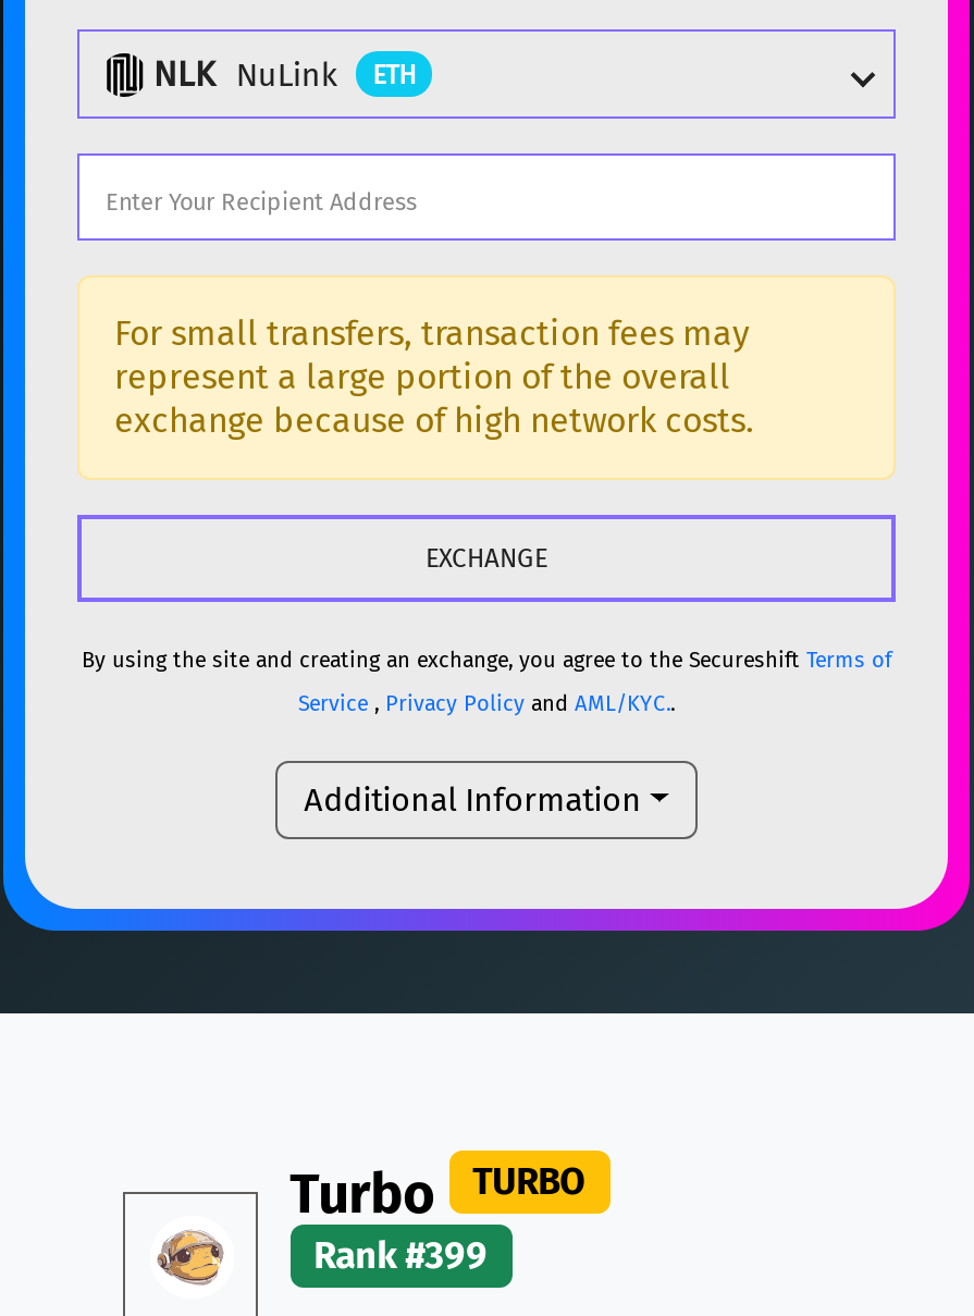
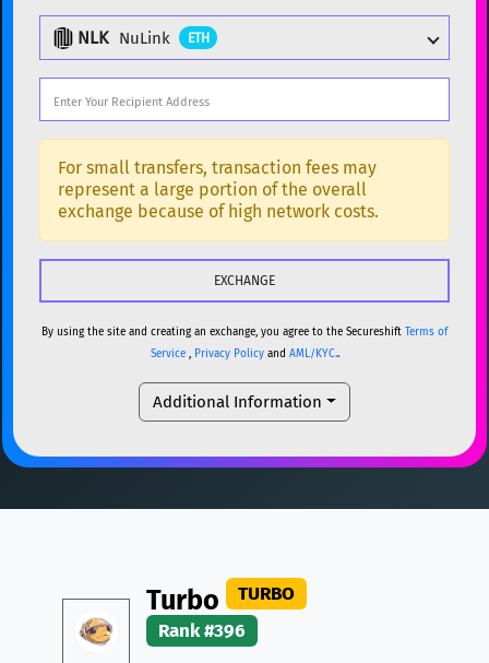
- Rank #399
+ Rank #396
